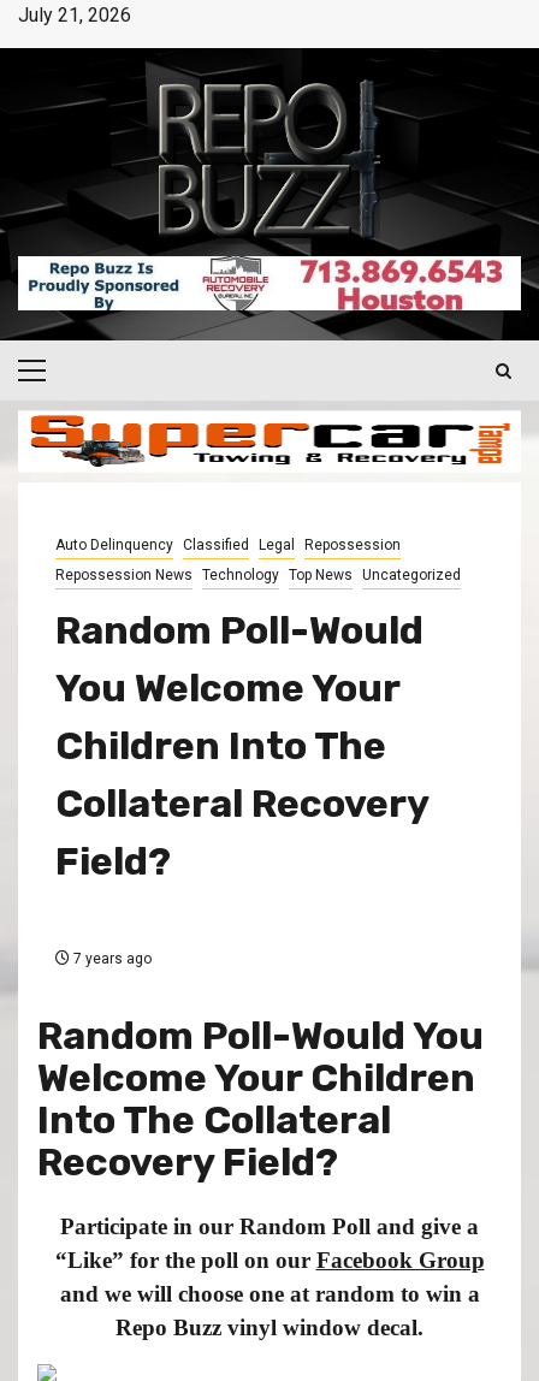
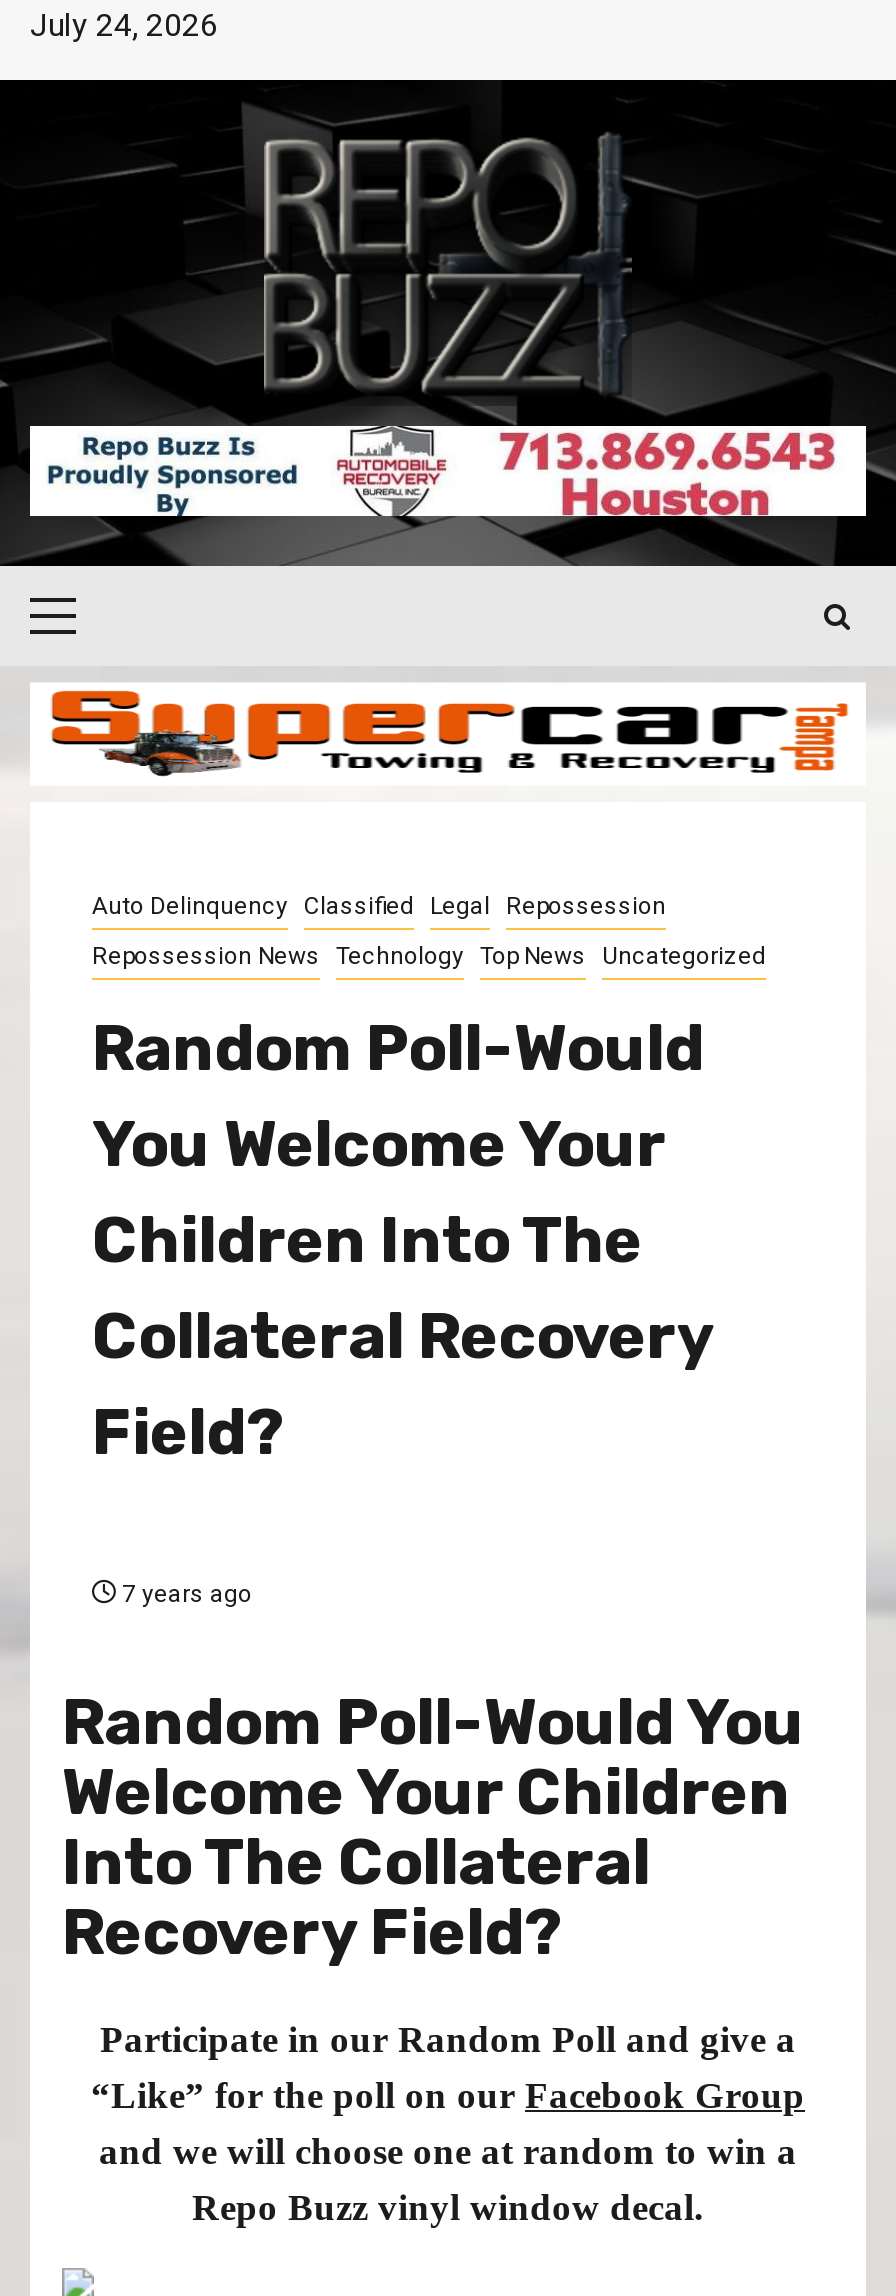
- July 21, 2026
+ July 24, 2026
